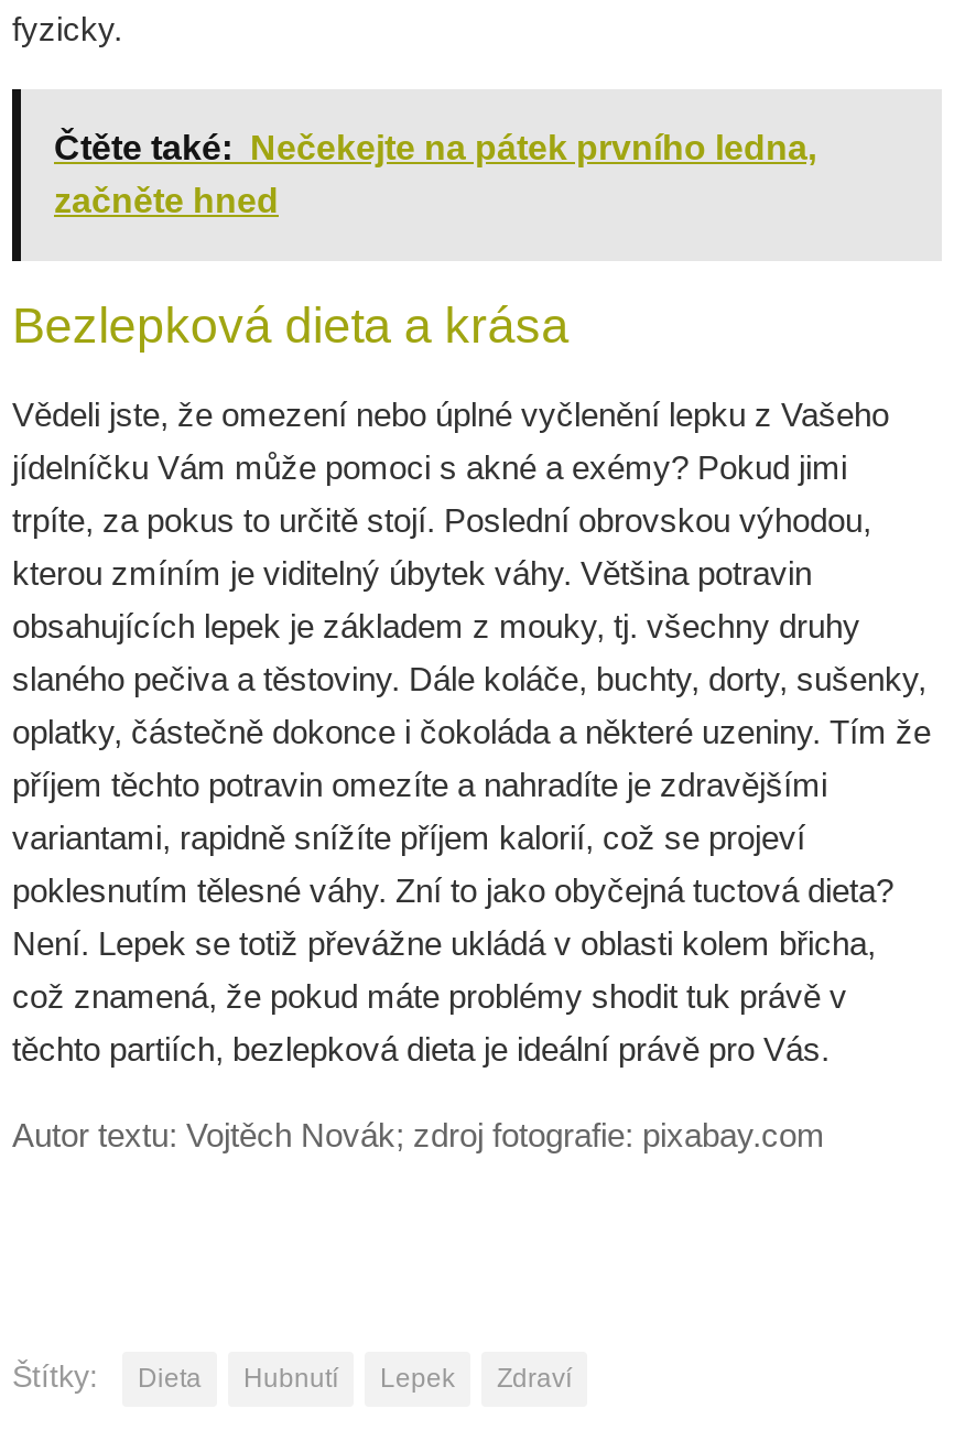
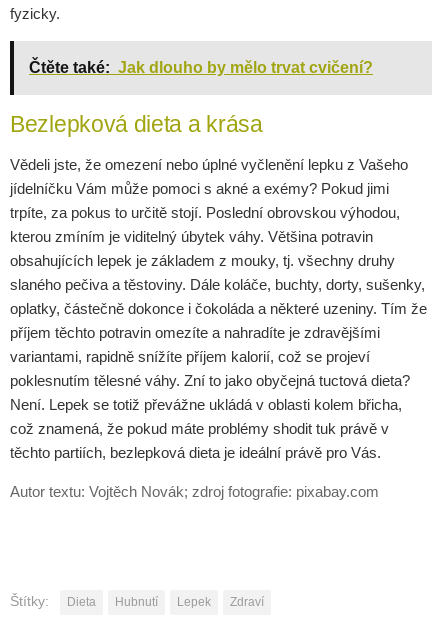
- Čtěte také: Nečekejte na pátek prvního ledna,
- začněte hned
+ Čtěte také: Jak dlouho by mělo trvat cvičení?
